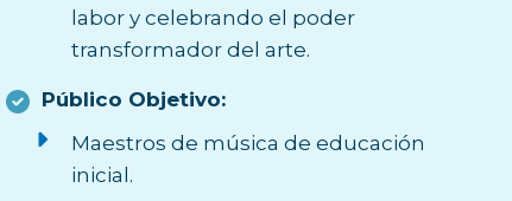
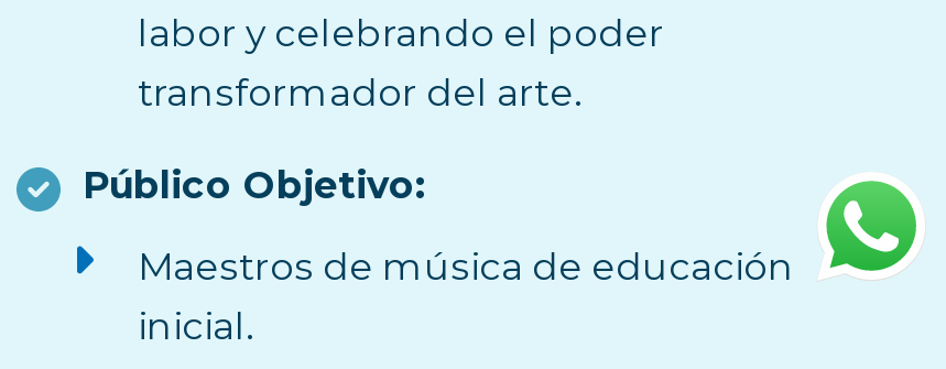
+ [image]
